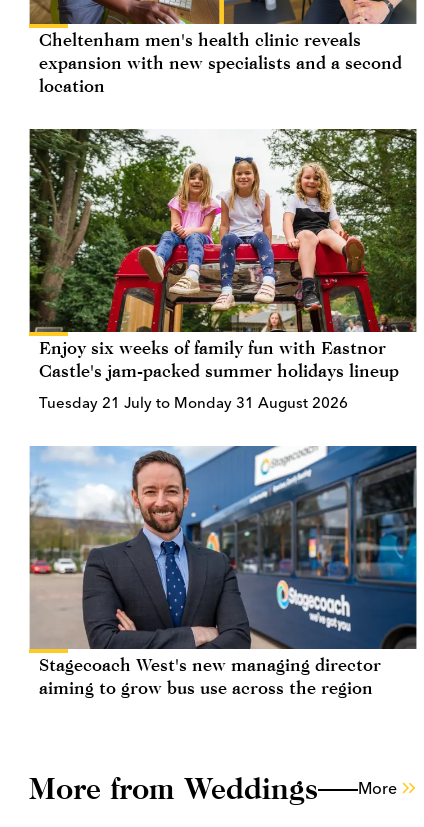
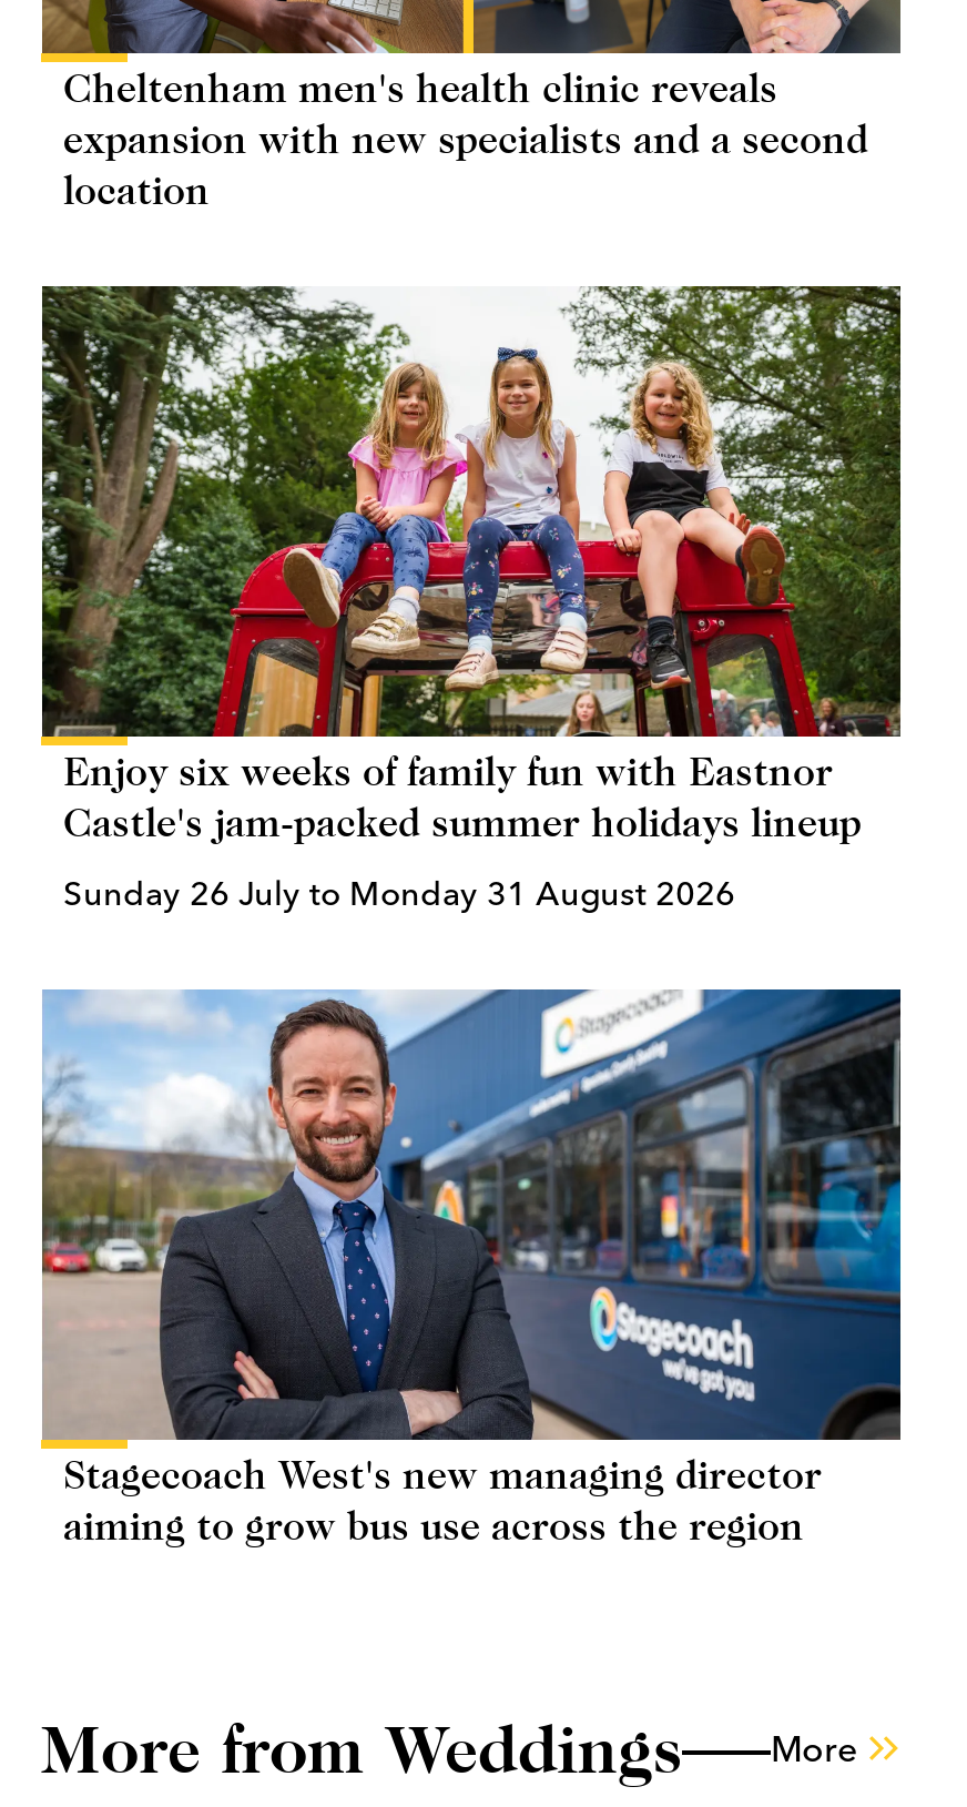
- Tuesday 21 July to Monday 31 August 2026
+ Sunday 26 July to Monday 31 August 2026
